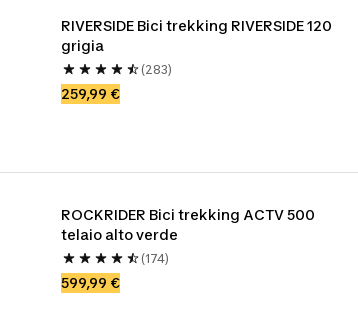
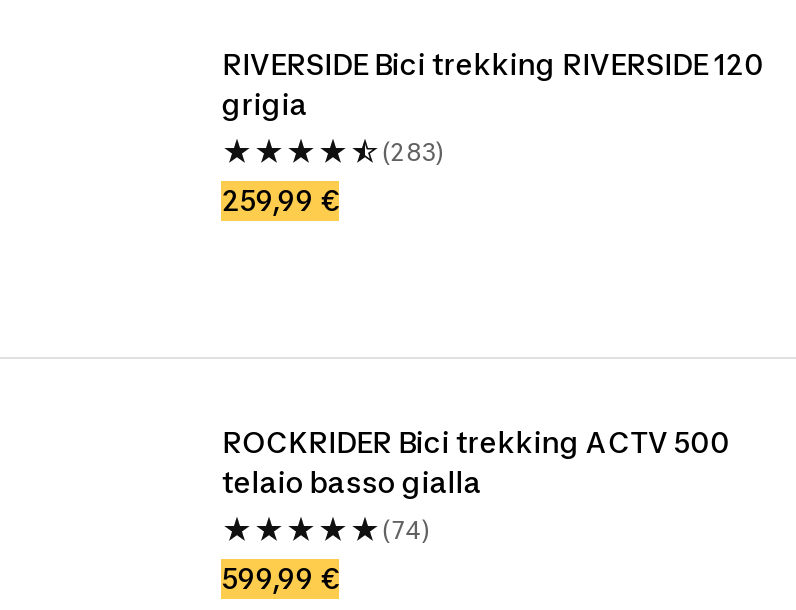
- telaio alto verde
+ telaio basso gialla

- (174)
+ (74)
